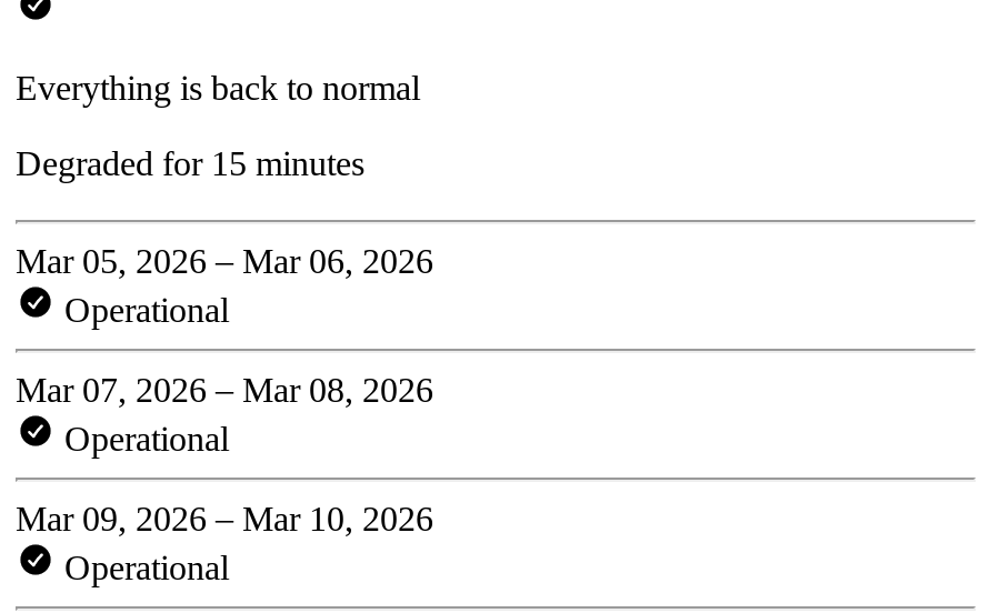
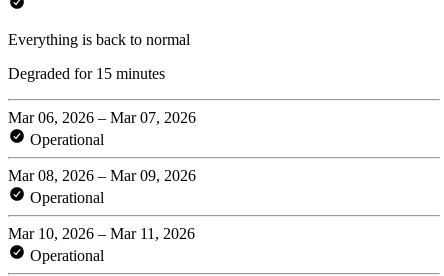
- Mar 05, 2026 – Mar 06, 2026
+ Mar 06, 2026 – Mar 07, 2026

- Mar 07, 2026 – Mar 08, 2026
+ Mar 08, 2026 – Mar 09, 2026

- Mar 09, 2026 – Mar 10, 2026
+ Mar 10, 2026 – Mar 11, 2026
